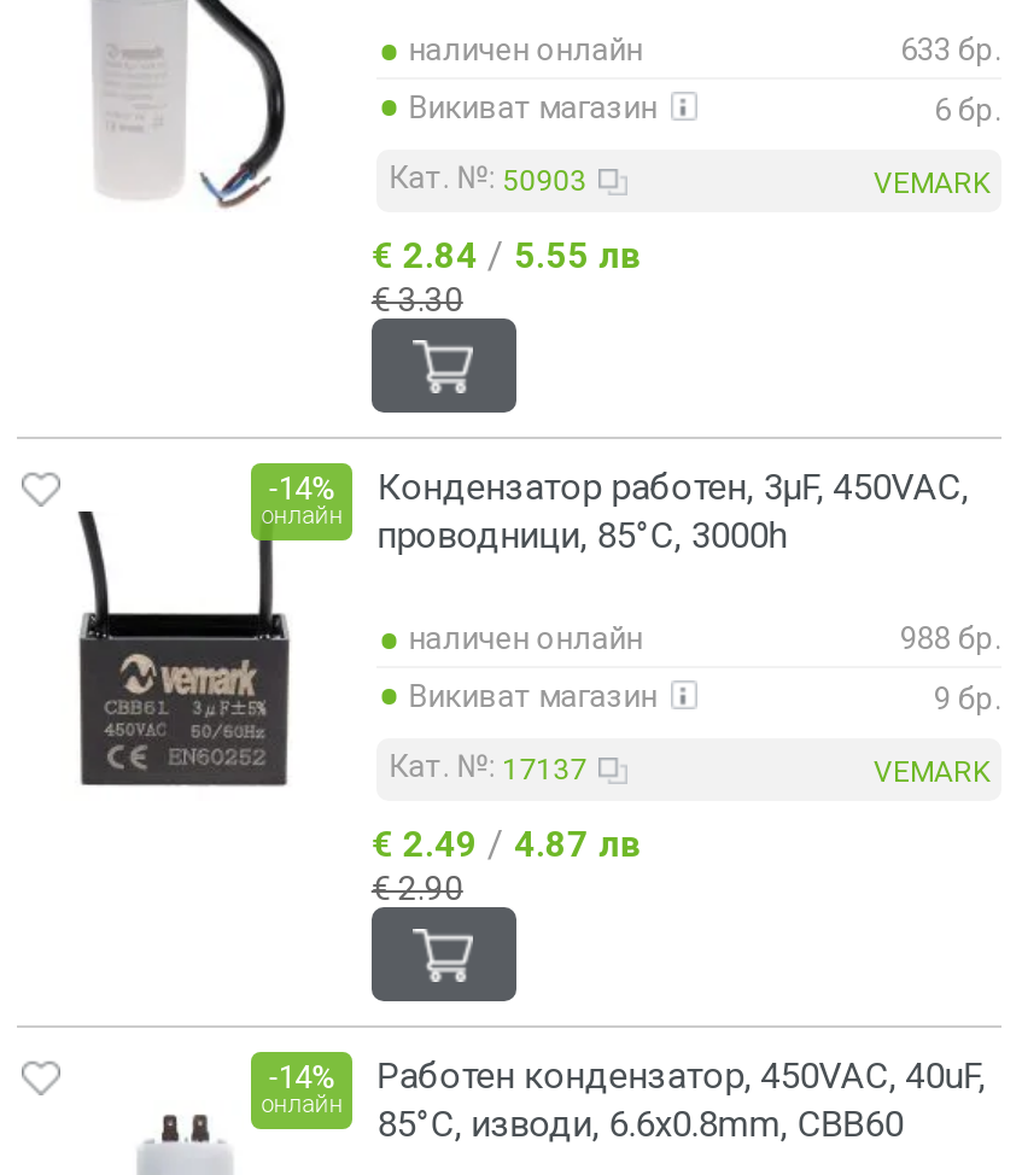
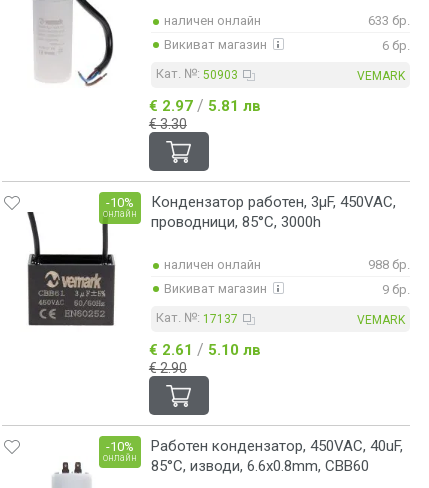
- € 2.84 / 5.55 лв
+ € 2.97 / 5.81 лв

- -14%
+ -10%

- € 2.49 / 4.87 лв
+ € 2.61 / 5.10 лв

- -14%
+ -10%
